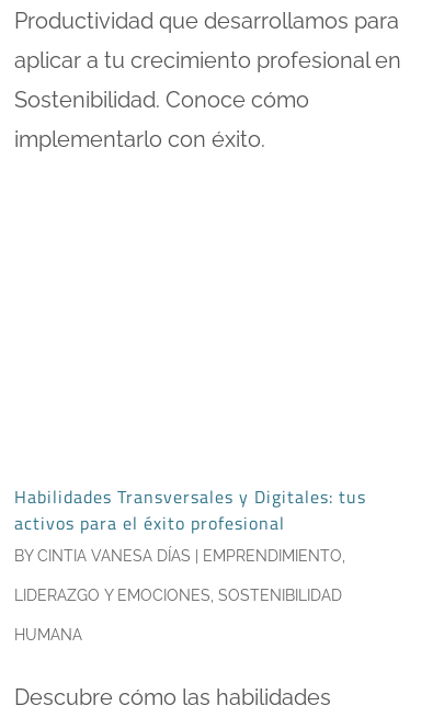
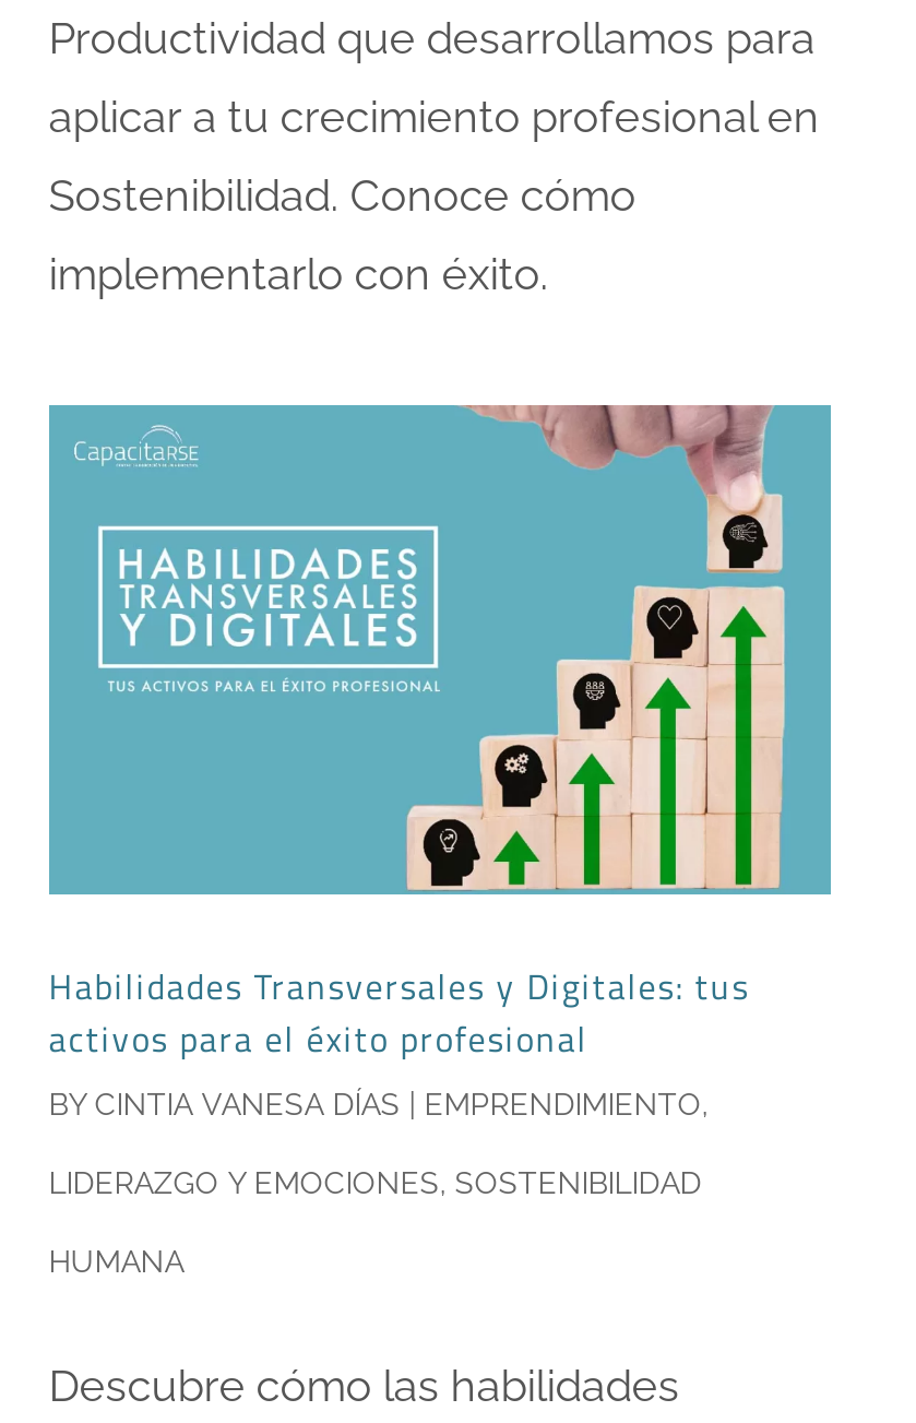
+ [image]
